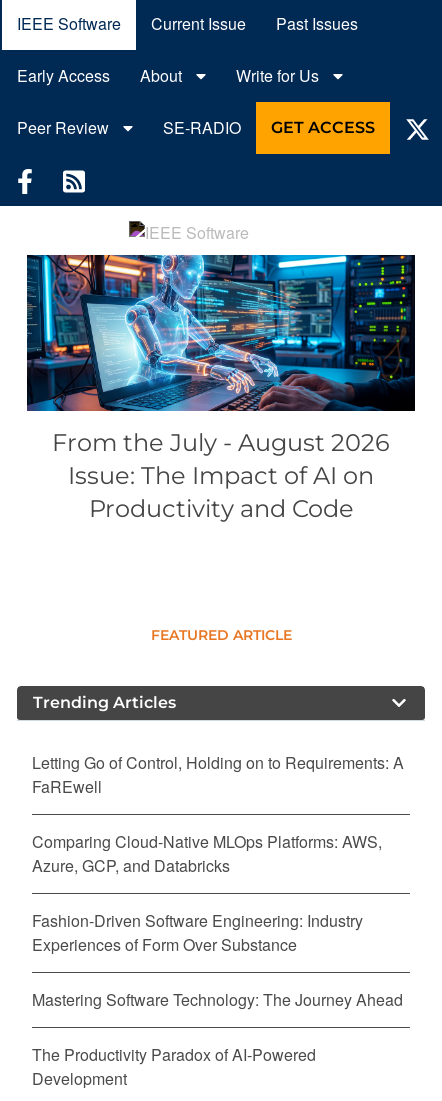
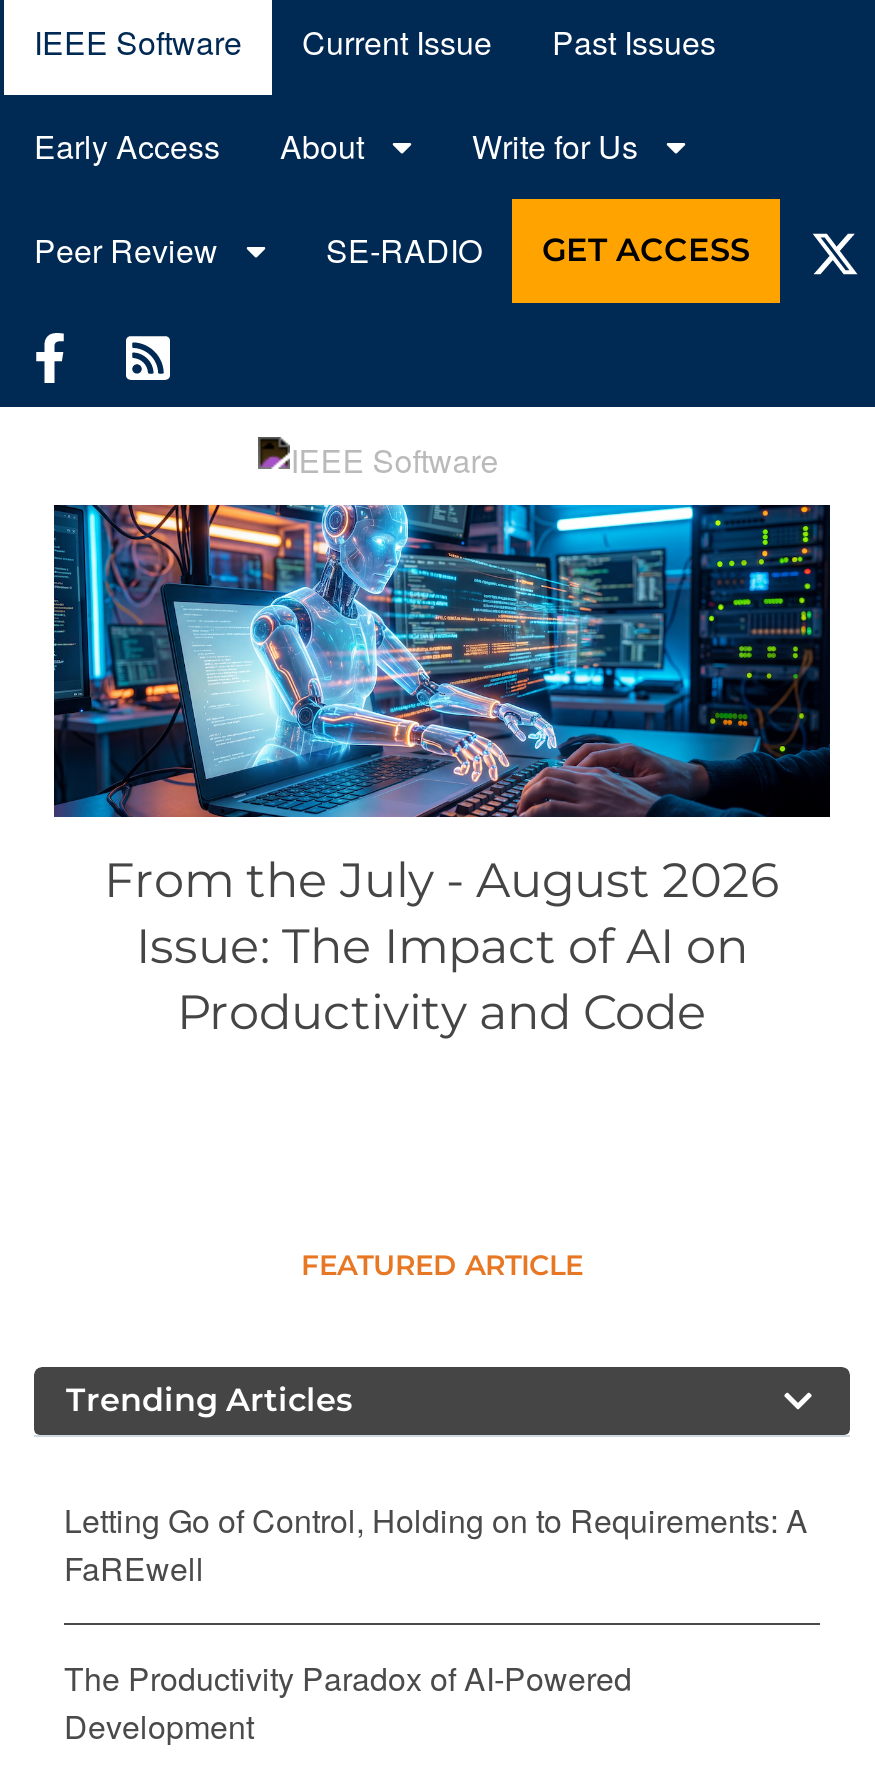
- Comparing Cloud-Native MLOps Platforms: AWS,
- Azure, GCP, and Databricks
- Fashion-Driven Software Engineering: Industry
- Experiences of Form Over Substance
- Mastering Software Technology: The Journey Ahead
